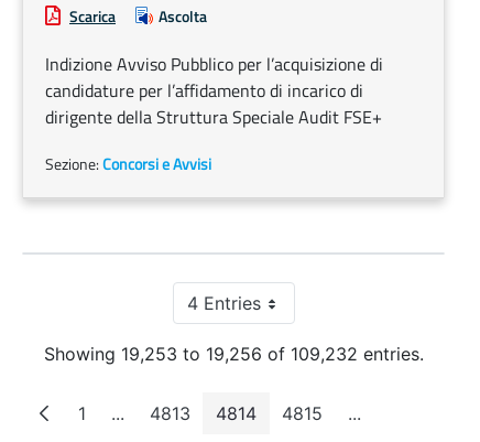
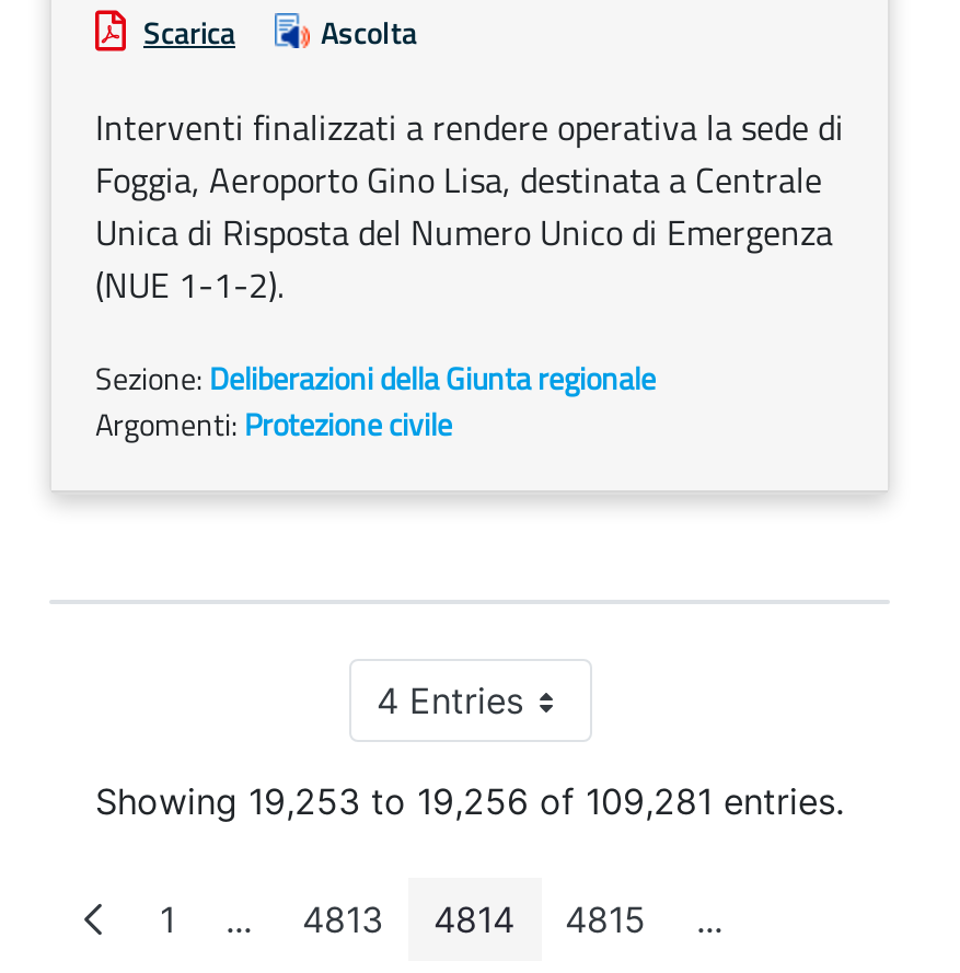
- Indizione Avviso Pubblico per l’acquisizione di
- candidature per l’affidamento di incarico di
- dirigente della Struttura Speciale Audit FSE+
+ Interventi finalizzati a rendere operativa la sede di
+ Foggia, Aeroporto Gino Lisa, destinata a Centrale
+ Unica di Risposta del Numero Unico di Emergenza
+ (NUE 1-1-2).

- Sezione: Concorsi e Avvisi
+ Sezione: Deliberazioni della Giunta regionale
+ Argomenti: Protezione civile

- Showing 19,253 to 19,256 of 109,232 entries.
+ Showing 19,253 to 19,256 of 109,281 entries.
